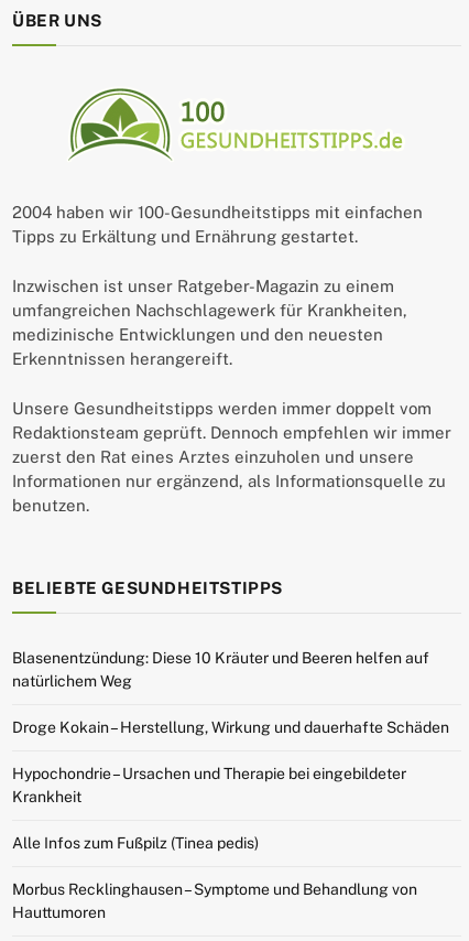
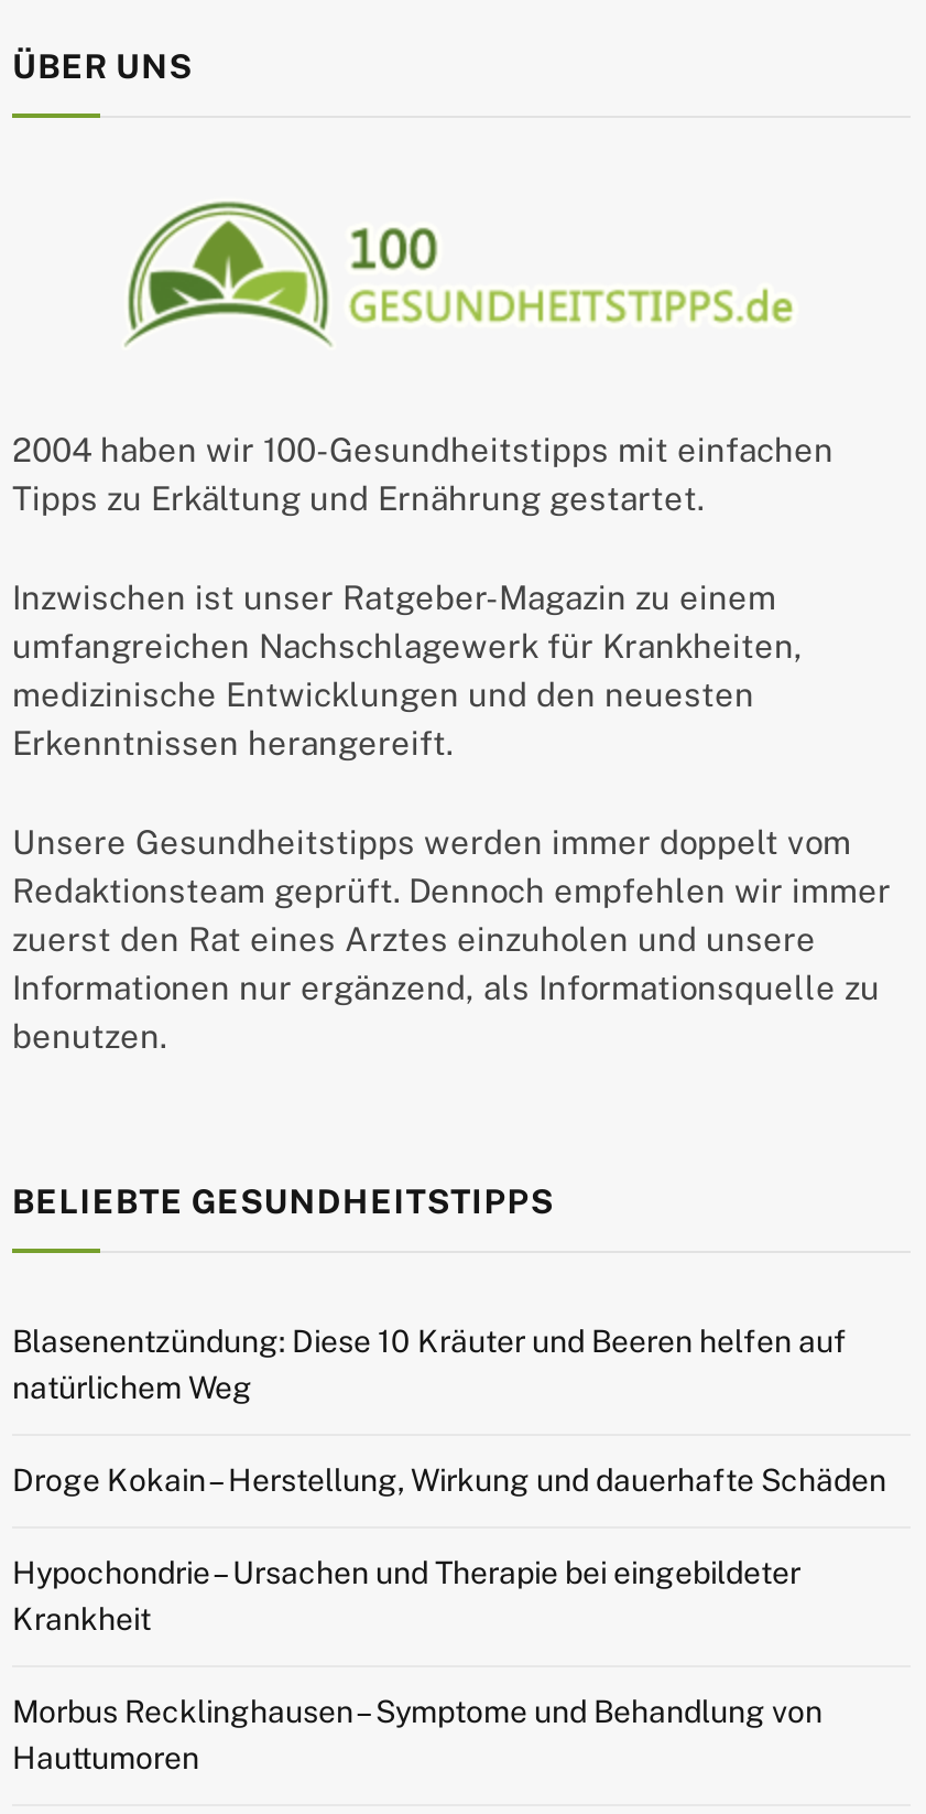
- Alle Infos zum Fußpilz (Tinea pedis)
